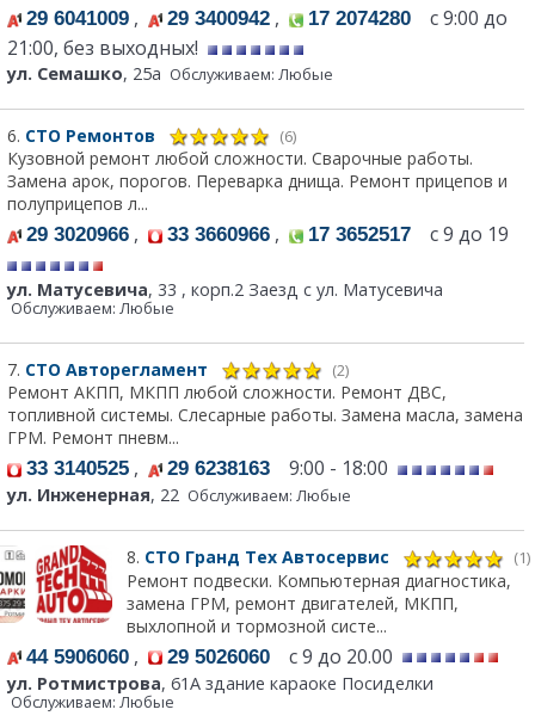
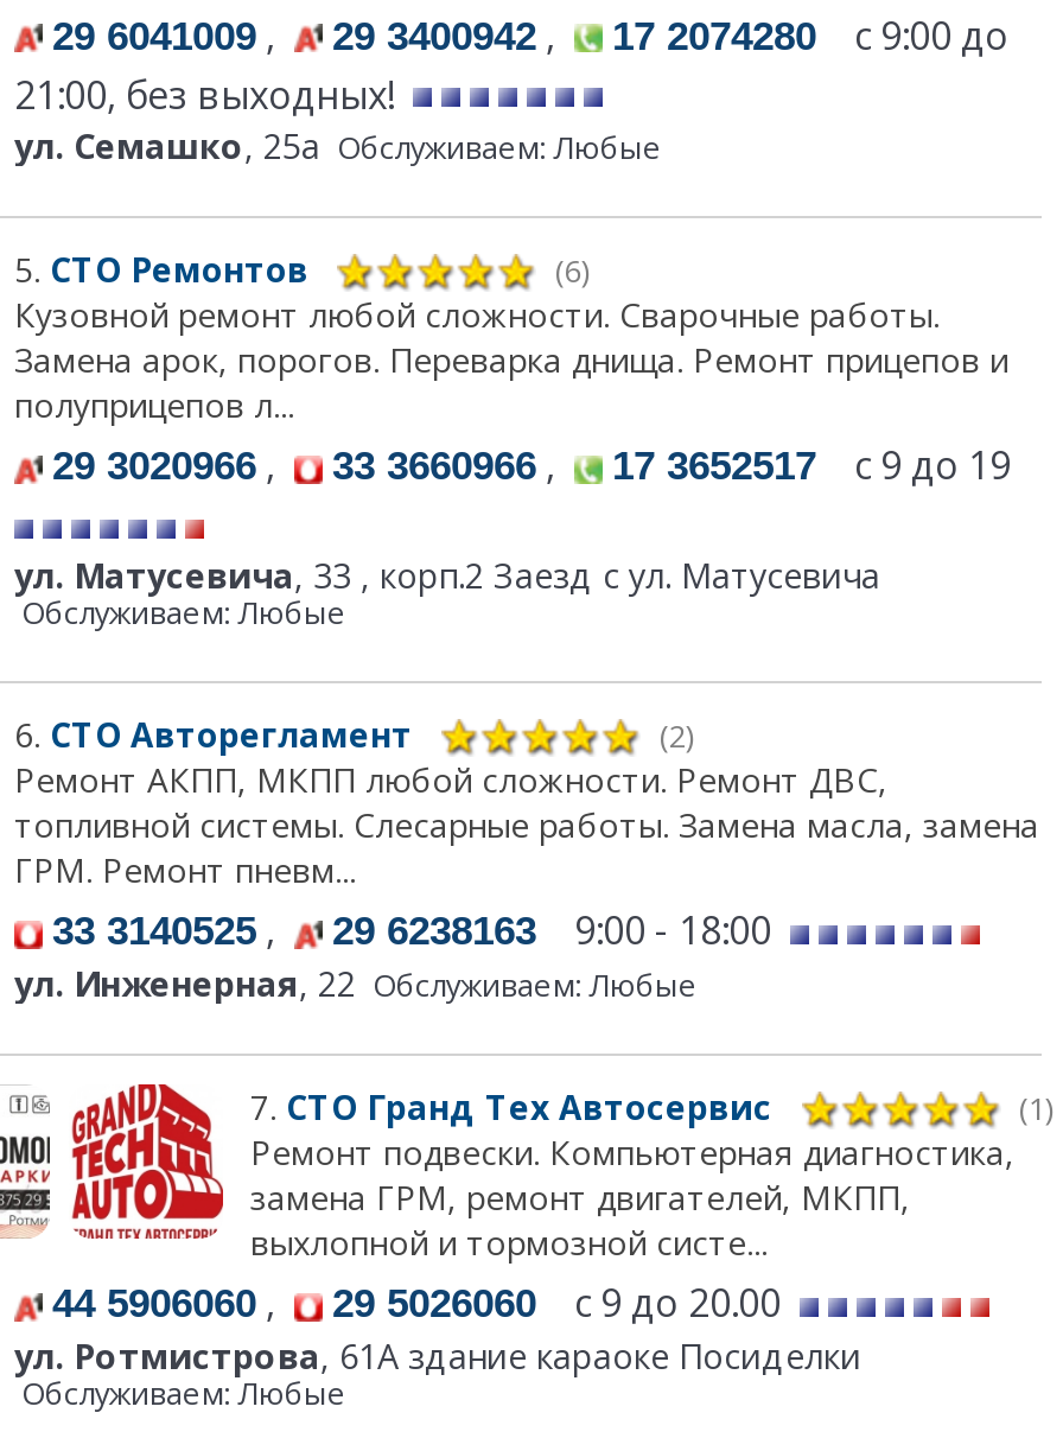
- 6. СТО Ремонтов
+ 5. СТО Ремонтов

- 7. СТО Авторегламент
+ 6. СТО Авторегламент

- 8. СТО Гранд Тех Автосервис
+ 7. СТО Гранд Тех Автосервис
